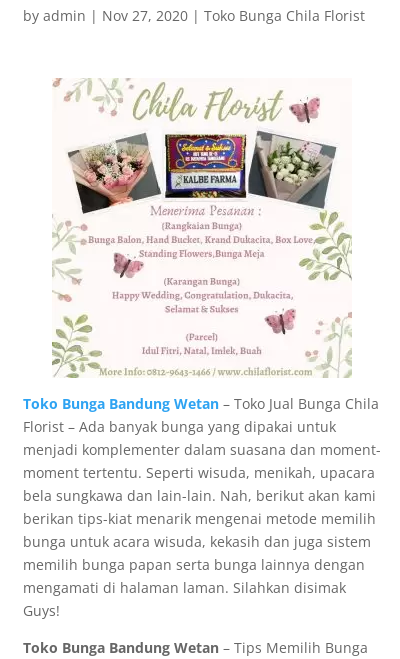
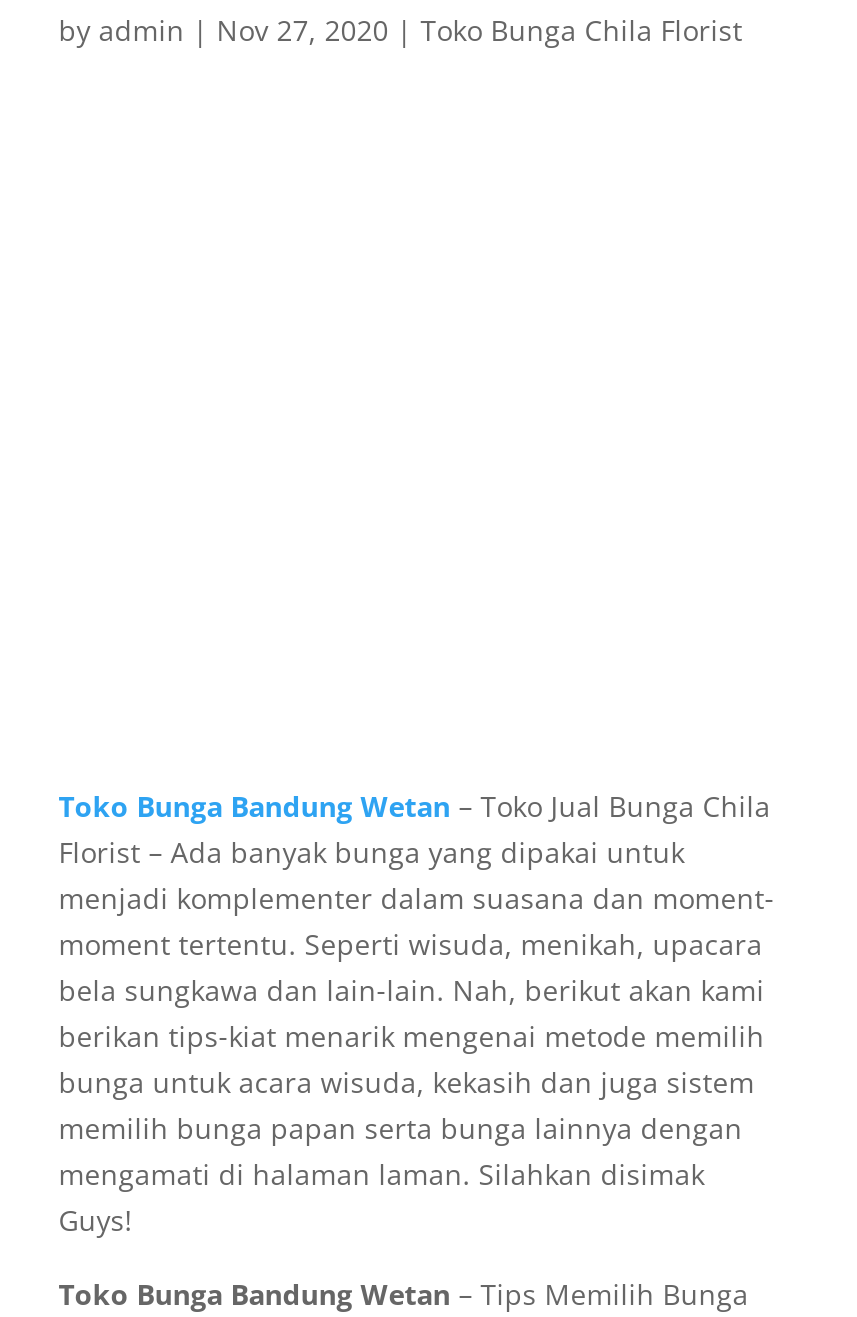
- [image]
